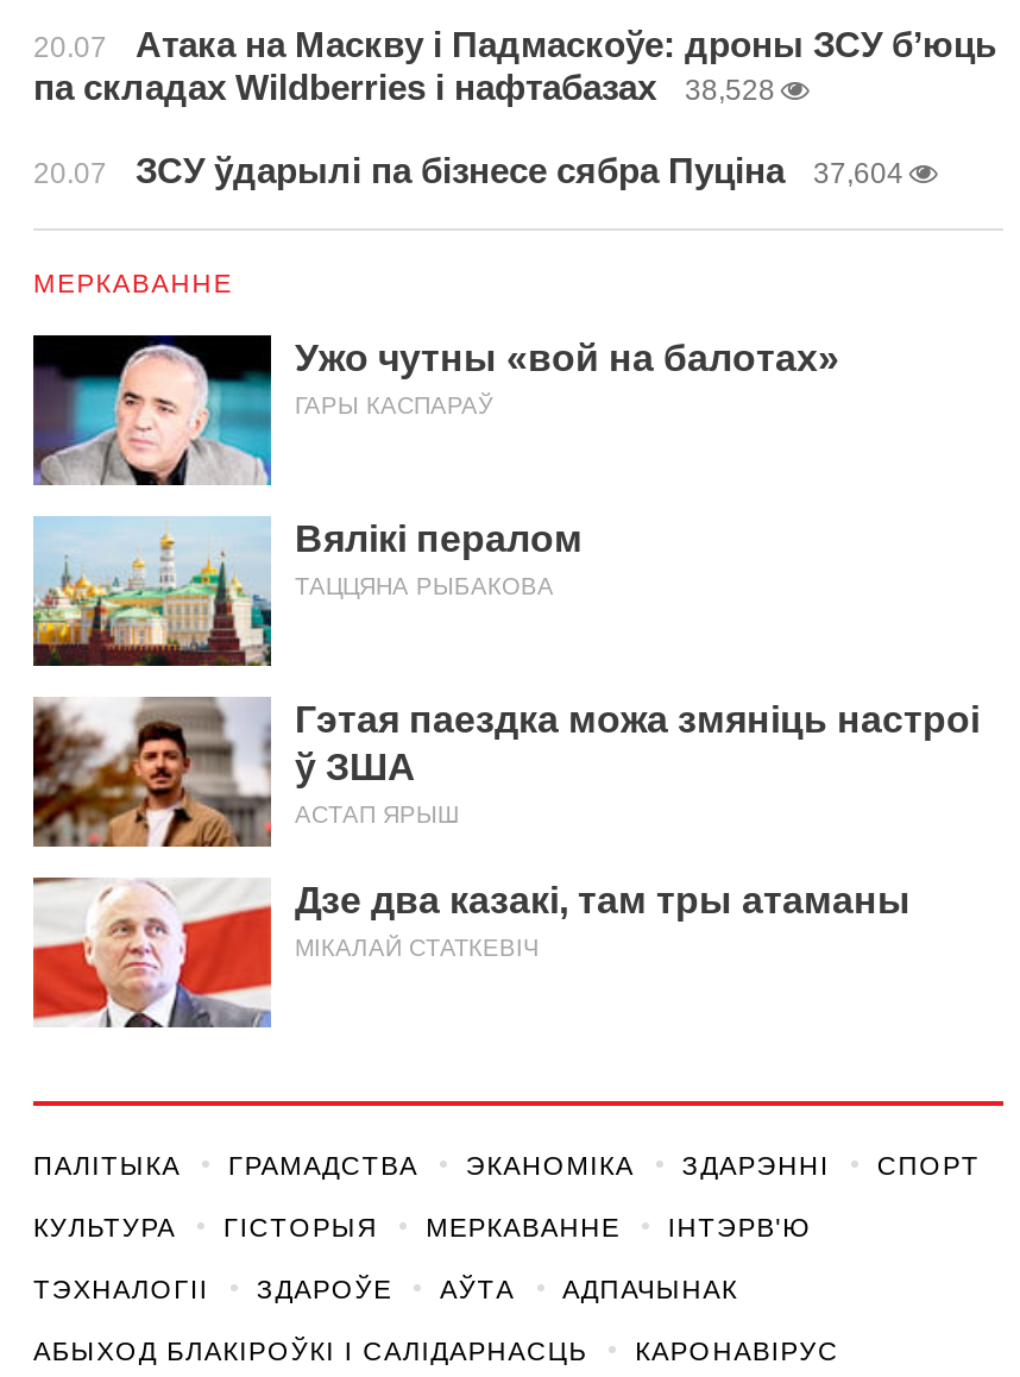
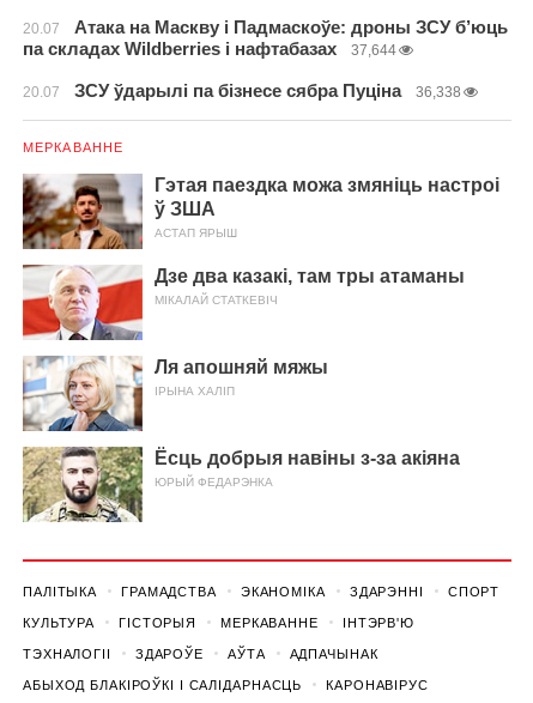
- па складах Wildberries і нафтабазах 38,528
+ па складах Wildberries і нафтабазах 37,644

- 20.07 ЗСУ ўдарылі па бізнесе сябра Пуціна 37,604
+ 20.07 ЗСУ ўдарылі па бізнесе сябра Пуціна 36,338

- [image]
- Ужо чутны «вой на балотах»
- ГАРЫ КАСПАРАЎ
- Вялікі пералом
- ТАЦЦЯНА РЫБАКОВА

- [image]

moved up: [image] | Гэтая паездка можа змяніць настроі | ў ЗША | АСТАП ЯРЫШ | Дзе два казакі, там тры атаманы | МІКАЛАЙ СТАТКЕВІЧ

+ [image]
+ Ля апошняй мяжы
+ ІРЫНА ХАЛІП
+ Ёсць добрыя навіны з-за акіяна
+ ЮРЫЙ ФЕДАРЭНКА

+ [image]
